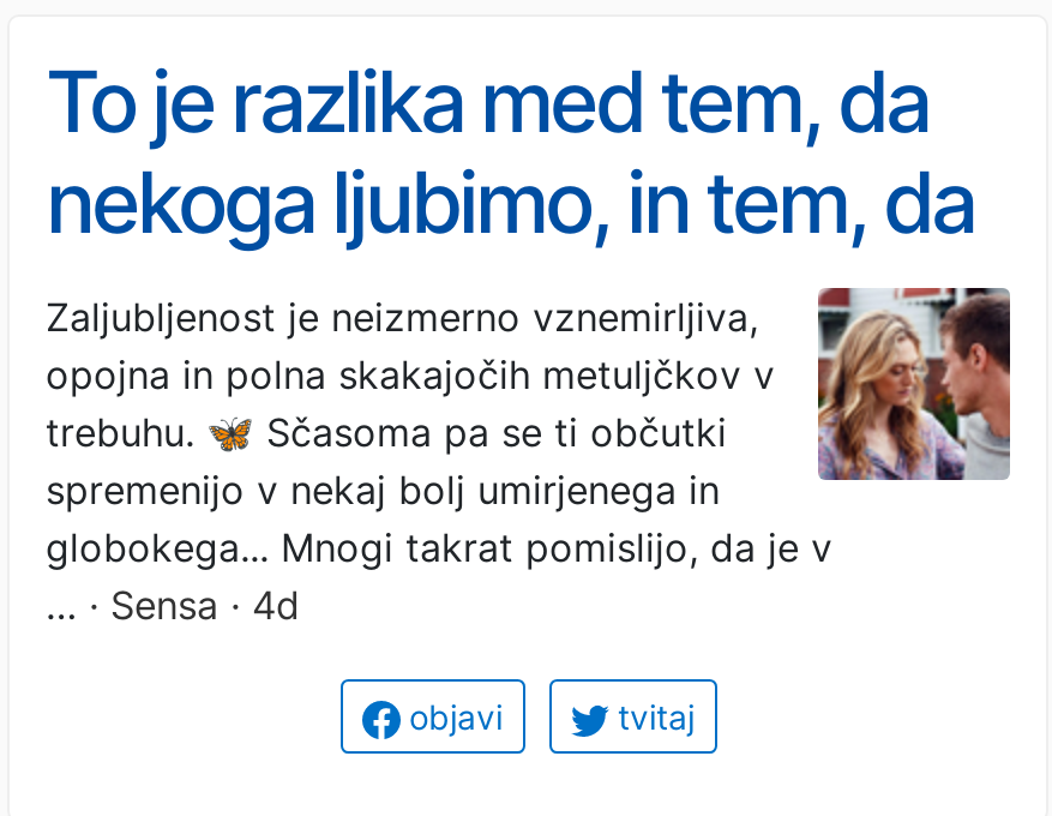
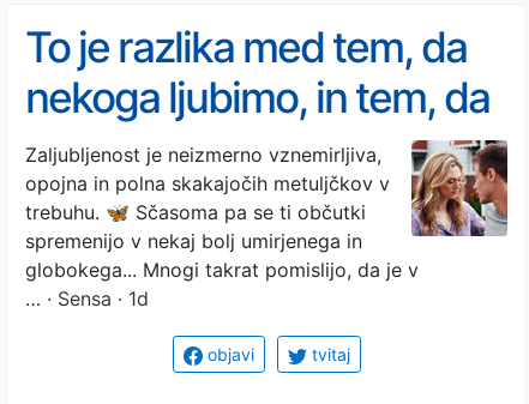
- … · Sensa · 4d
+ … · Sensa · 1d
